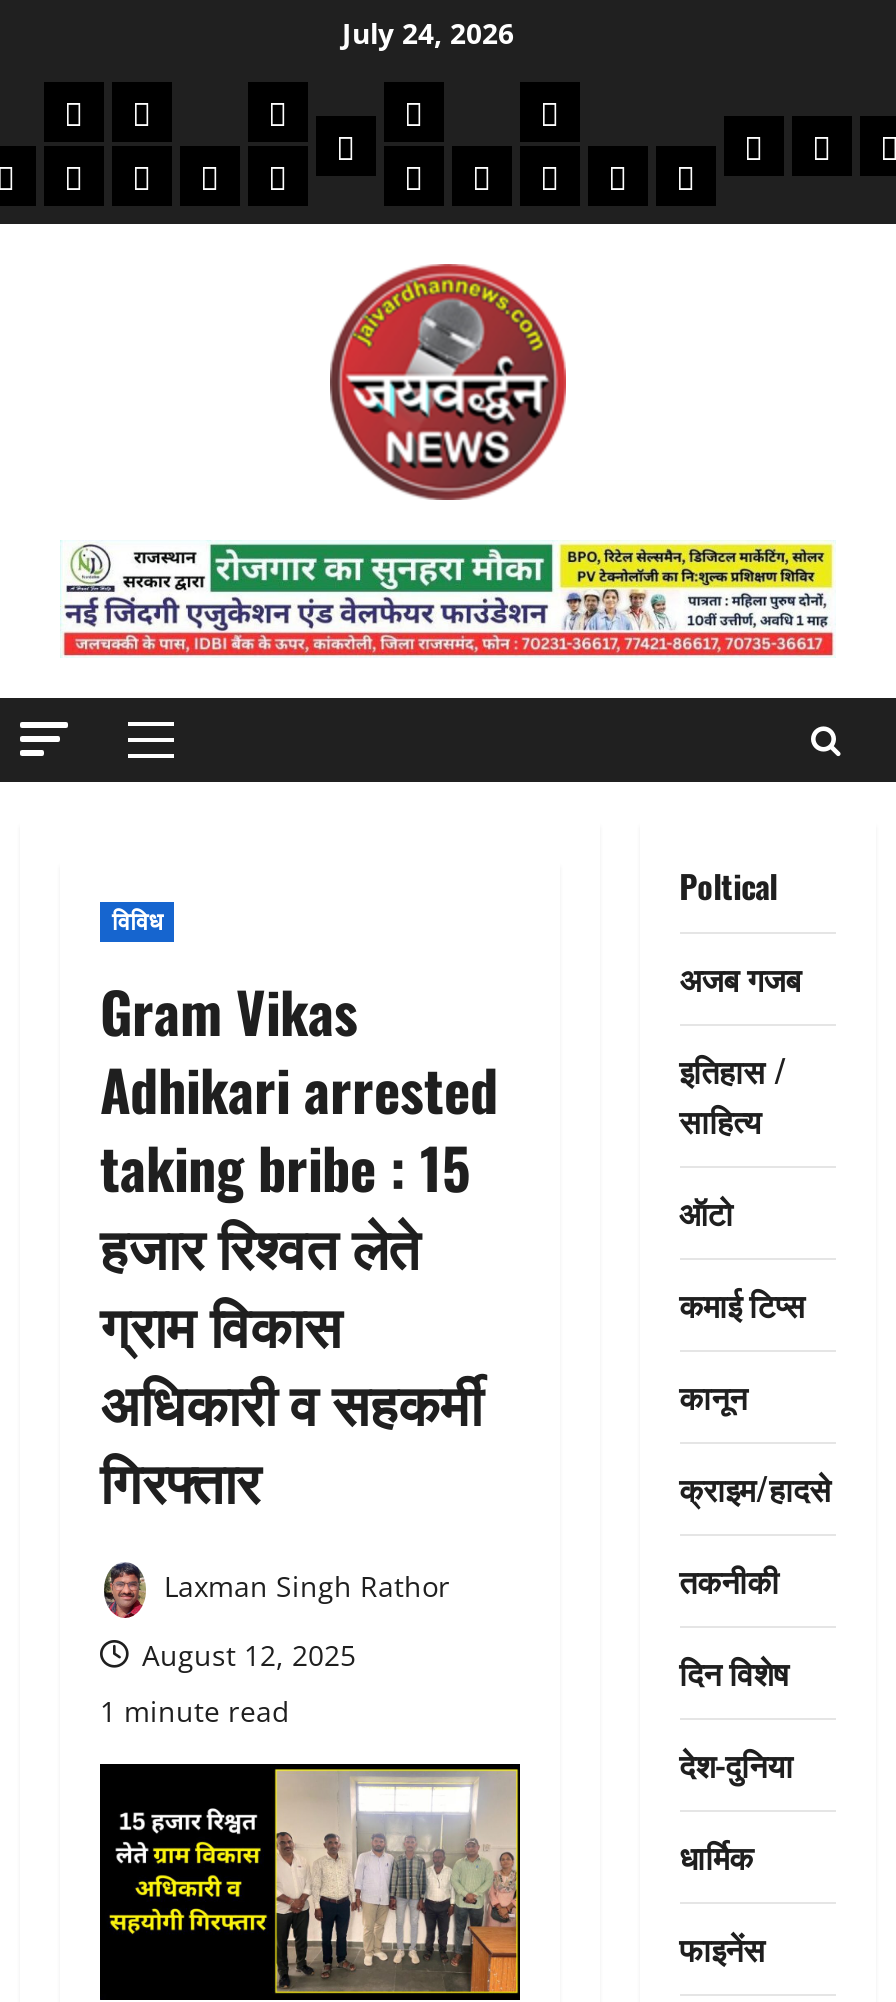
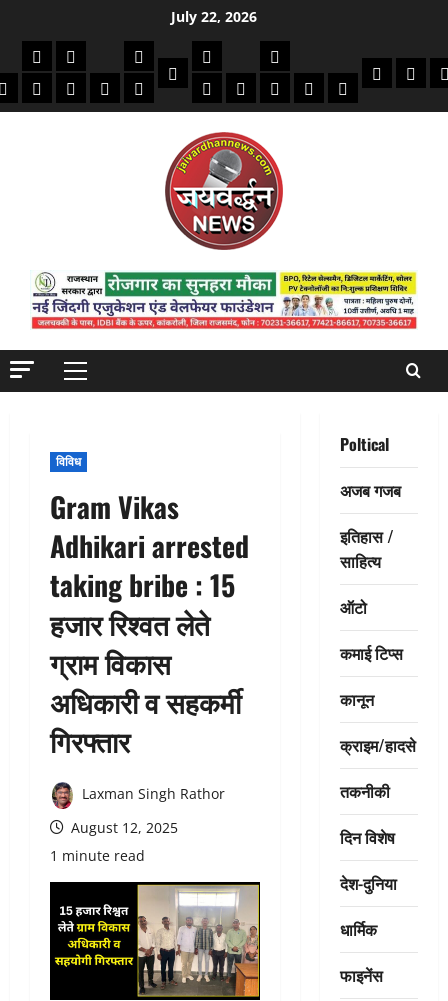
- July 24, 2026
+ July 22, 2026
